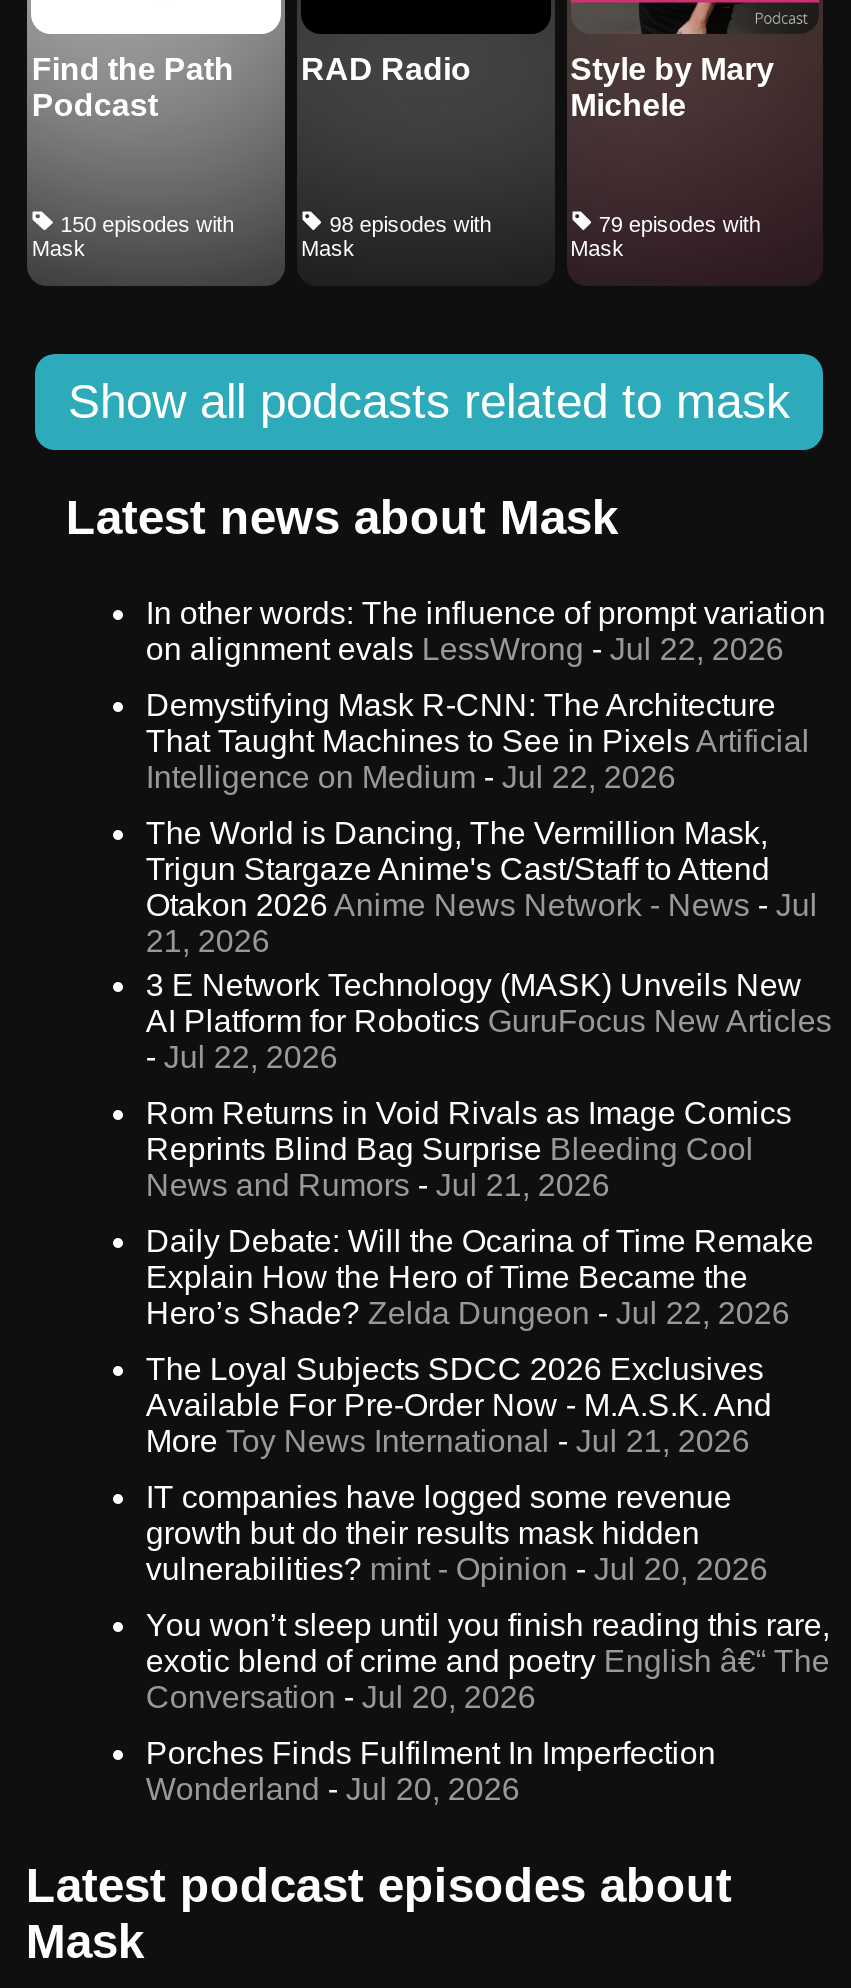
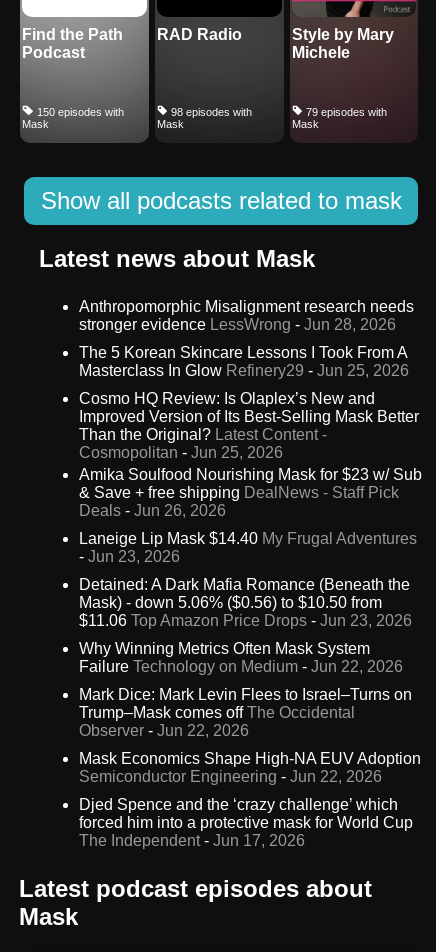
- In other words: The influence of prompt variation
- on alignment evals LessWrong - Jul 22, 2026
+ Anthropomorphic Misalignment research needs
+ stronger evidence LessWrong - Jun 28, 2026

- Demystifying Mask R-CNN: The Architecture
- That Taught Machines to See in Pixels Artificial
- Intelligence on Medium - Jul 22, 2026
+ The 5 Korean Skincare Lessons I Took From A
+ Masterclass In Glow Refinery29 - Jun 25, 2026

- The World is Dancing, The Vermillion Mask,
- Trigun Stargaze Anime's Cast/Staff to Attend
- Otakon 2026 Anime News Network - News - Jul
- 21, 2026
- 3 E Network Technology (MASK) Unveils New
- AI Platform for Robotics GuruFocus New Articles
- - Jul 22, 2026
+ Cosmo HQ Review: Is Olaplex’s New and
+ Improved Version of Its Best-Selling Mask Better
+ Than the Original? Latest Content -
+ Cosmopolitan - Jun 25, 2026
+ Amika Soulfood Nourishing Mask for $23 w/ Sub
+ & Save + free shipping DealNews - Staff Pick
+ Deals - Jun 26, 2026

- Rom Returns in Void Rivals as Image Comics
- Reprints Blind Bag Surprise Bleeding Cool
- News and Rumors - Jul 21, 2026
+ Laneige Lip Mask $14.40 My Frugal Adventures
+ - Jun 23, 2026

- Daily Debate: Will the Ocarina of Time Remake
- Explain How the Hero of Time Became the
- Hero’s Shade? Zelda Dungeon - Jul 22, 2026
+ Detained: A Dark Mafia Romance (Beneath the
+ Mask) - down 5.06% ($0.56) to $10.50 from
+ $11.06 Top Amazon Price Drops - Jun 23, 2026

- The Loyal Subjects SDCC 2026 Exclusives
- Available For Pre-Order Now - M.A.S.K. And
- More Toy News International - Jul 21, 2026
+ Why Winning Metrics Often Mask System
+ Failure Technology on Medium - Jun 22, 2026

- IT companies have logged some revenue
- growth but do their results mask hidden
- vulnerabilities? mint - Opinion - Jul 20, 2026
+ Mark Dice: Mark Levin Flees to Israel–Turns on
+ Trump–Mask comes off The Occidental
+ Observer - Jun 22, 2026

- You won’t sleep until you finish reading this rare,
- exotic blend of crime and poetry English â€“ The
- Conversation - Jul 20, 2026
+ Mask Economics Shape High-NA EUV Adoption
+ Semiconductor Engineering - Jun 22, 2026

- Porches Finds Fulfilment In Imperfection
- Wonderland - Jul 20, 2026
+ Djed Spence and the ‘crazy challenge’ which
+ forced him into a protective mask for World Cup
+ The Independent- Jun 17, 2026
